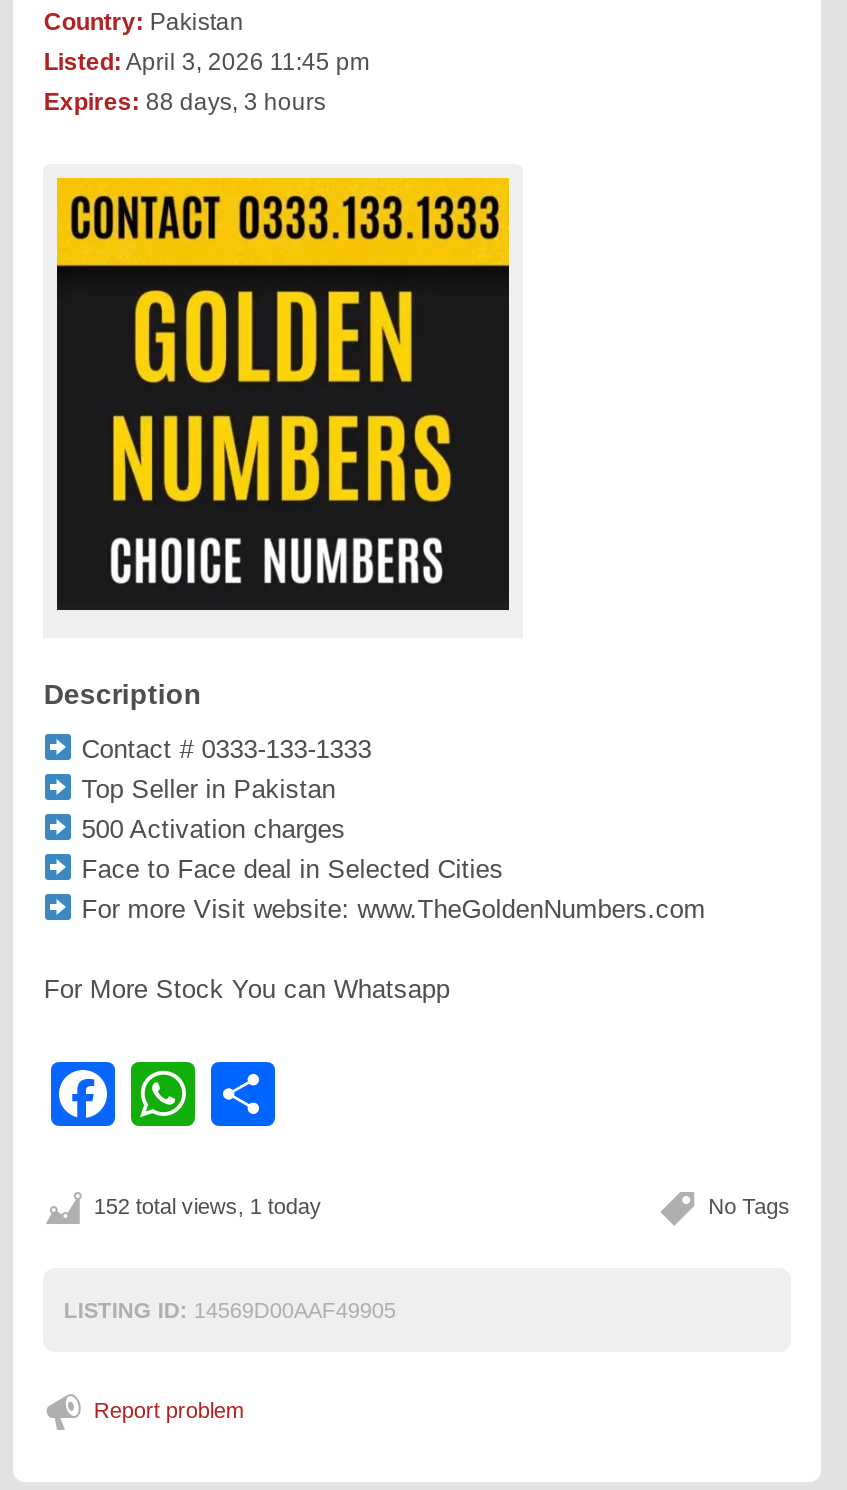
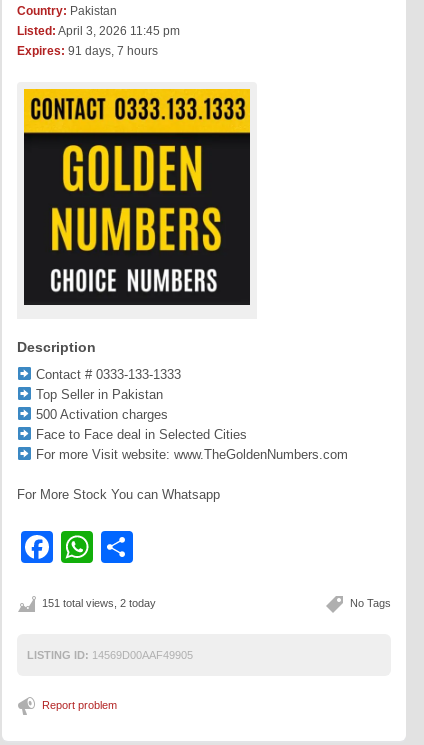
- Expires: 88 days, 3 hours
+ Expires: 91 days, 7 hours

- 152 total views, 1 today
+ 151 total views, 2 today
